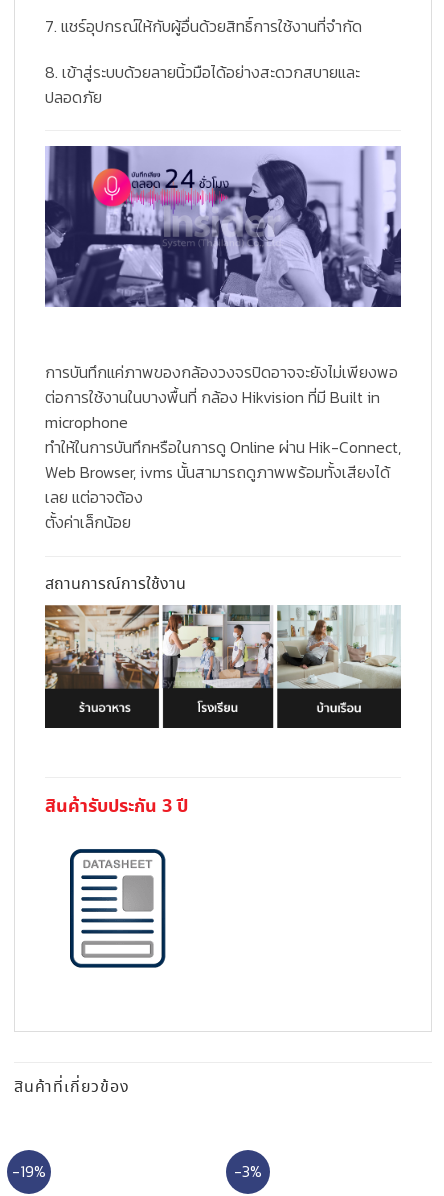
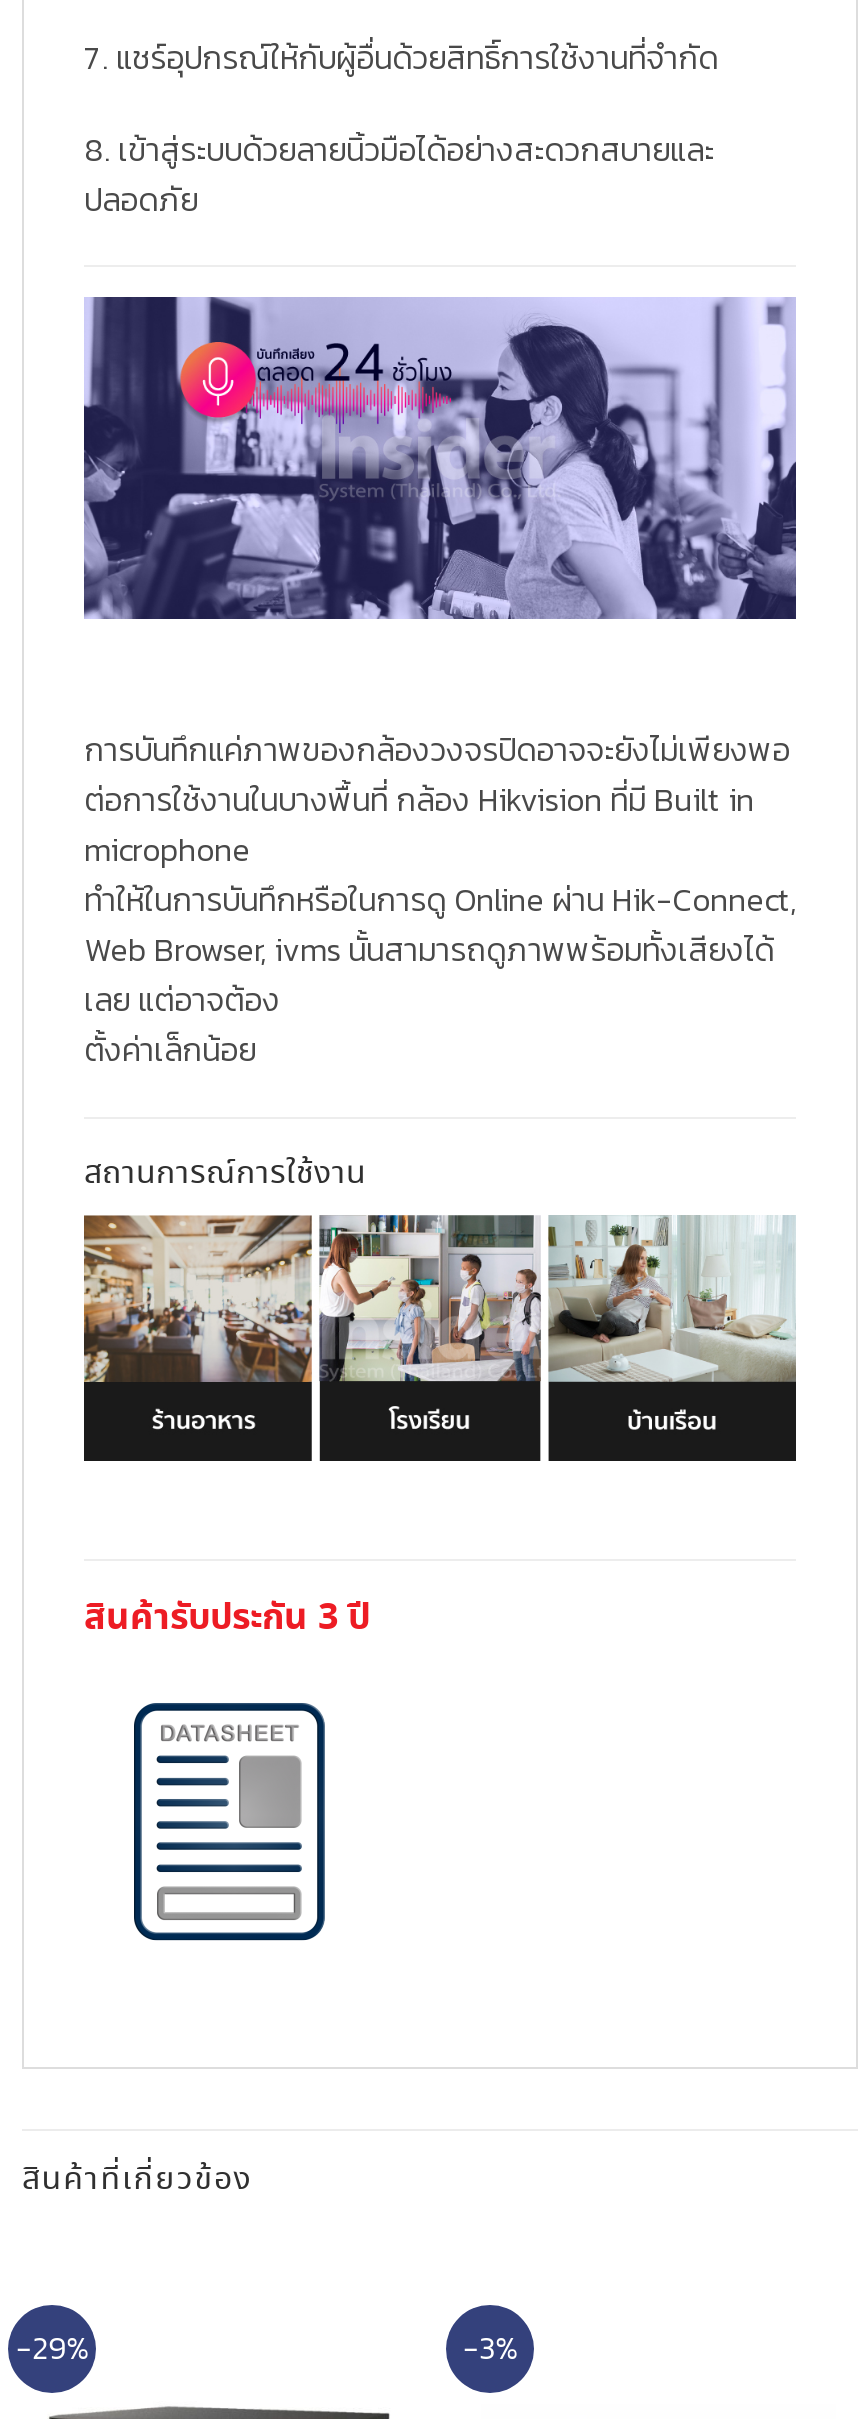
- -19%
+ -29%
